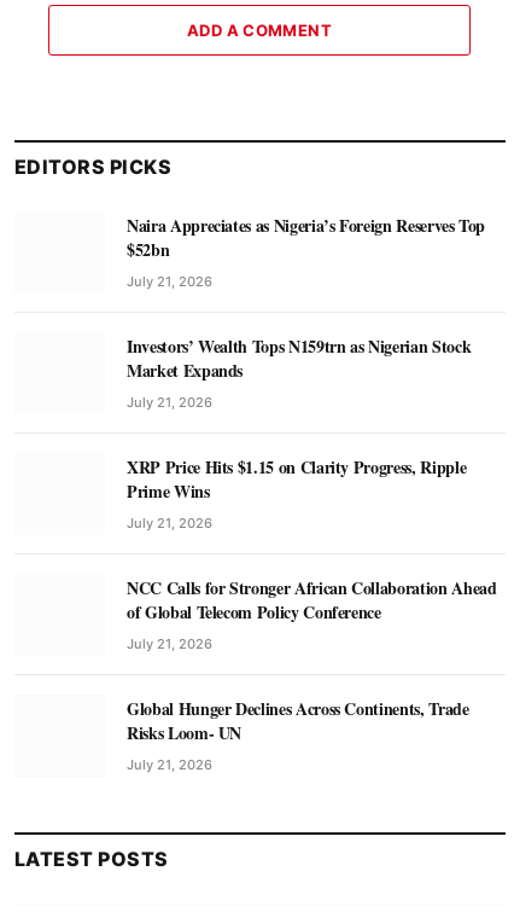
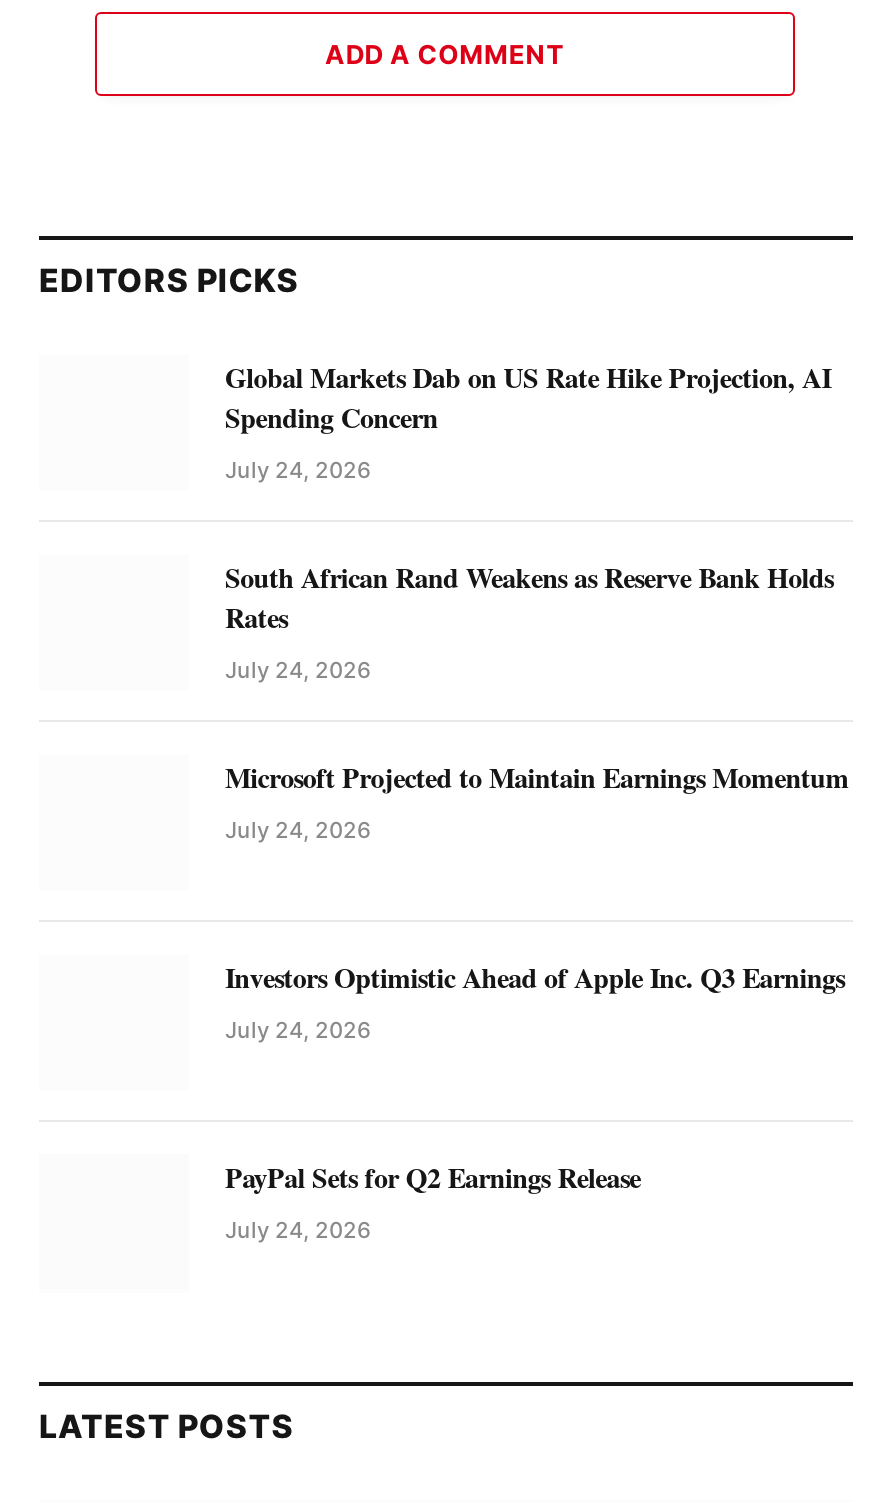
- Naira Appreciates as Nigeria’s Foreign Reserves Top
- $52bn
- July 21, 2026
+ Global Markets Dab on US Rate Hike Projection, AI
+ Spending Concern
+ July 24, 2026

- Investors’ Wealth Tops N159trn as Nigerian Stock
- Market Expands
- July 21, 2026
+ South African Rand Weakens as Reserve Bank Holds
+ Rates
+ July 24, 2026

- XRP Price Hits $1.15 on Clarity Progress, Ripple
- Prime Wins
- July 21, 2026
+ Microsoft Projected to Maintain Earnings Momentum
+ July 24, 2026

- NCC Calls for Stronger African Collaboration Ahead
- of Global Telecom Policy Conference
- July 21, 2026
+ Investors Optimistic Ahead of Apple Inc. Q3 Earnings
+ July 24, 2026

- Global Hunger Declines Across Continents, Trade
- Risks Loom- UN
- July 21, 2026
+ PayPal Sets for Q2 Earnings Release
+ July 24, 2026
